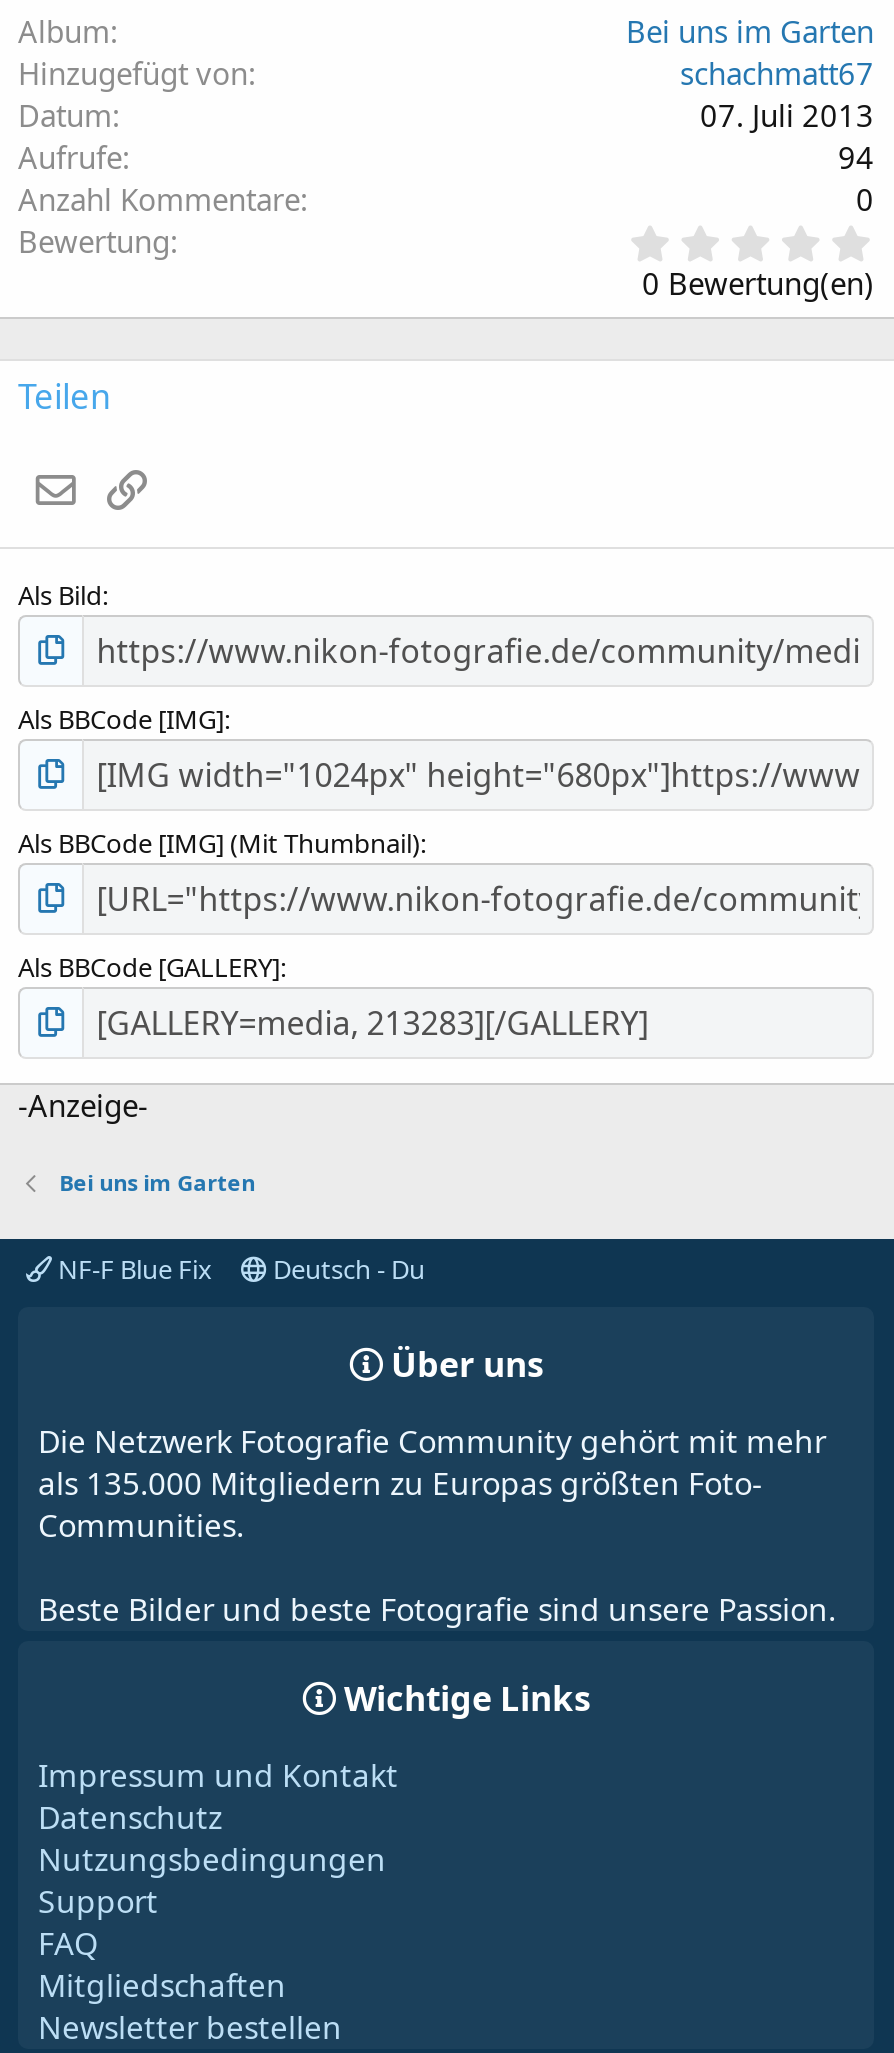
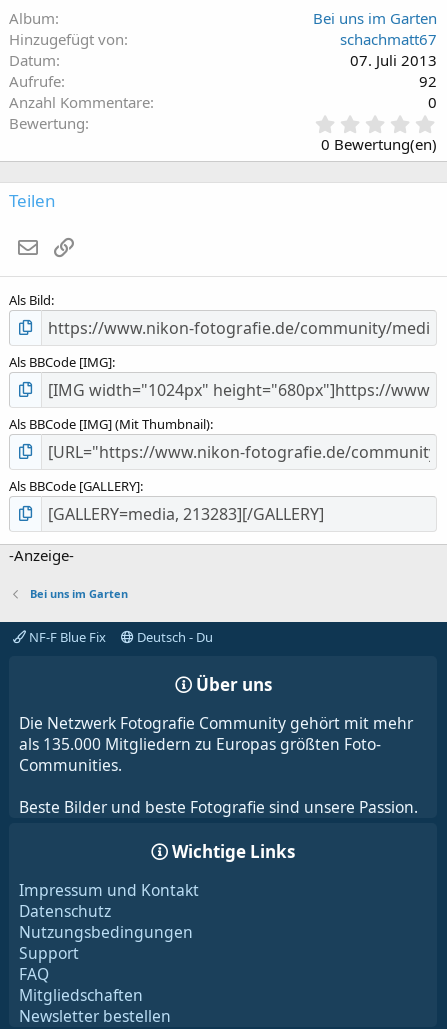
- 94
+ 92
